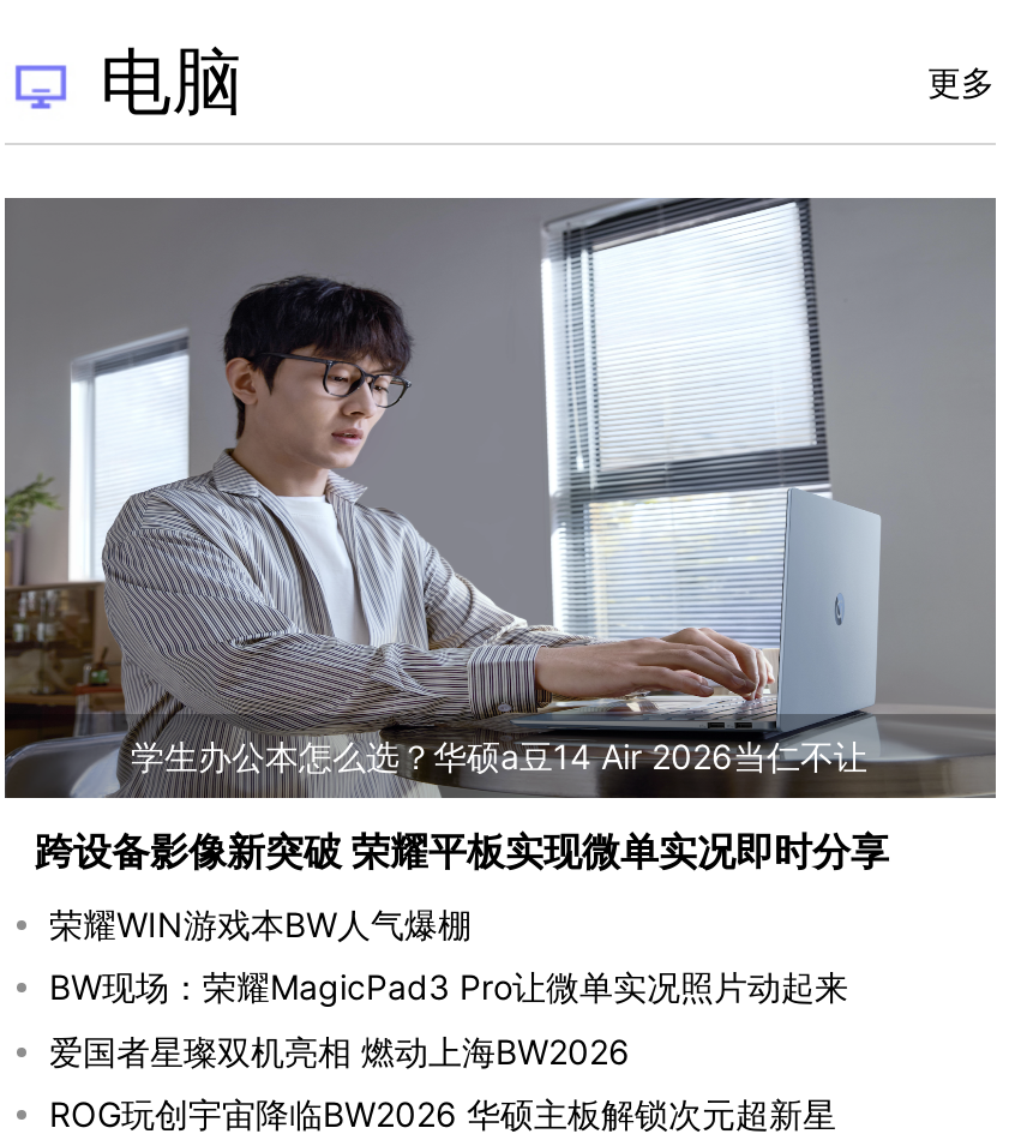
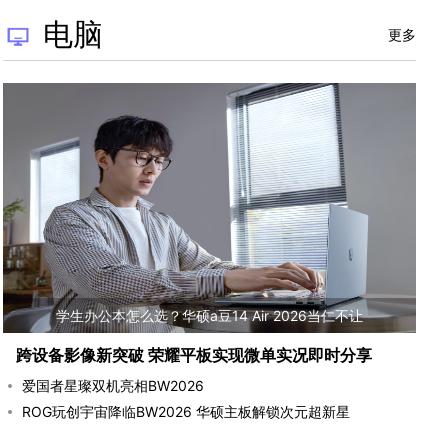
- 荣耀WIN游戏本BW人气爆棚
- BW现场：荣耀MagicPad3 Pro让微单实况照片动起来
- 爱国者星璨双机亮相 燃动上海BW2026
+ 爱国者星璨双机亮相BW2026
